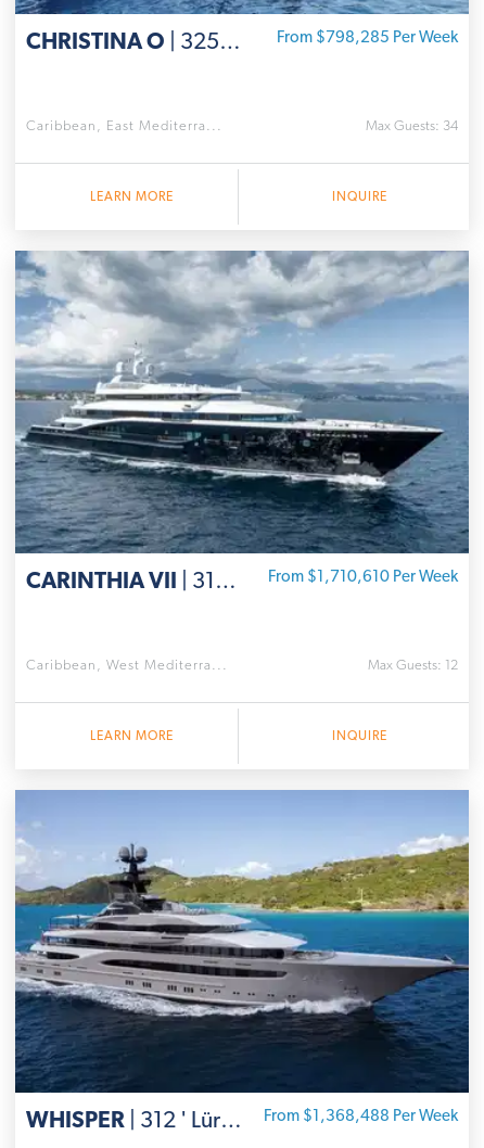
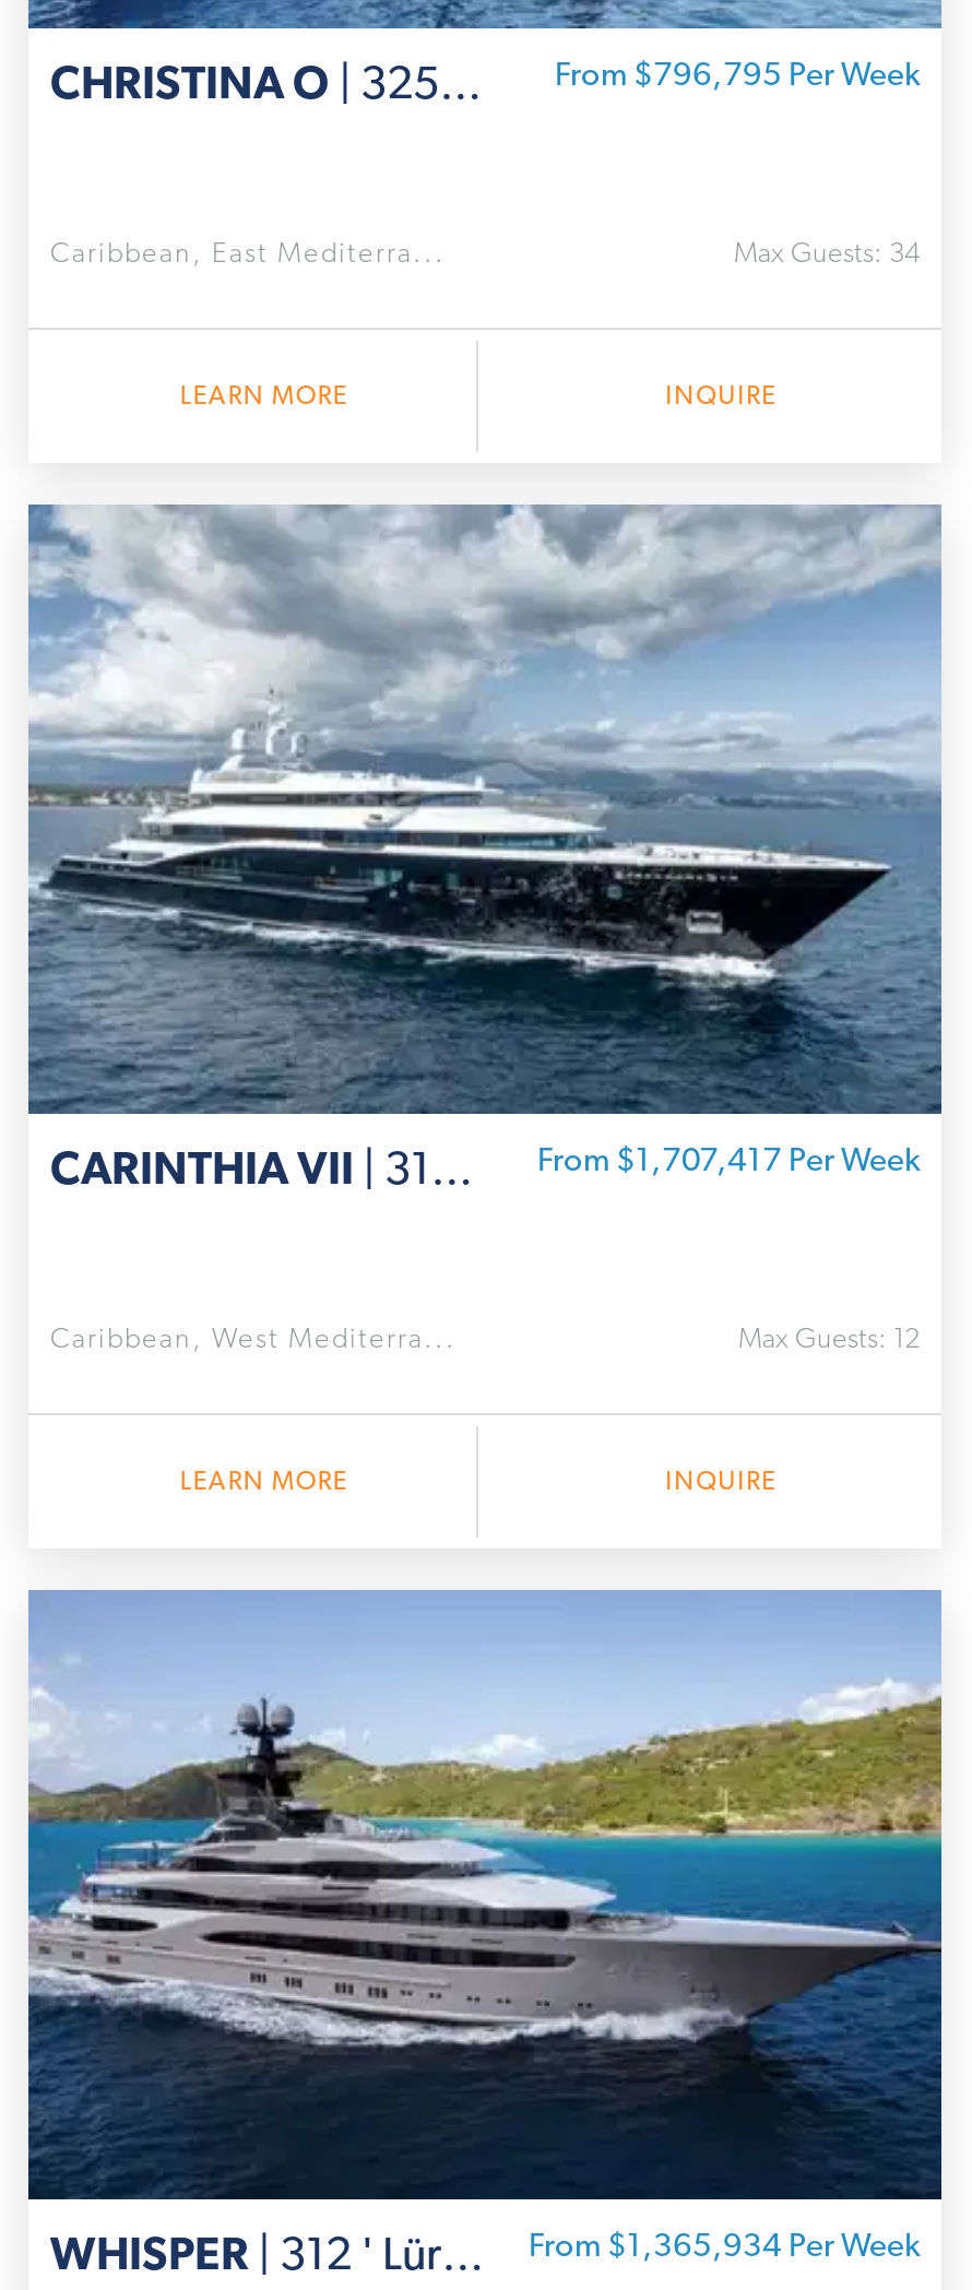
- From $798,285 Per Week
+ From $796,795 Per Week

- From $1,710,610 Per Week
+ From $1,707,417 Per Week

- From $1,368,488 Per Week
+ From $1,365,934 Per Week
